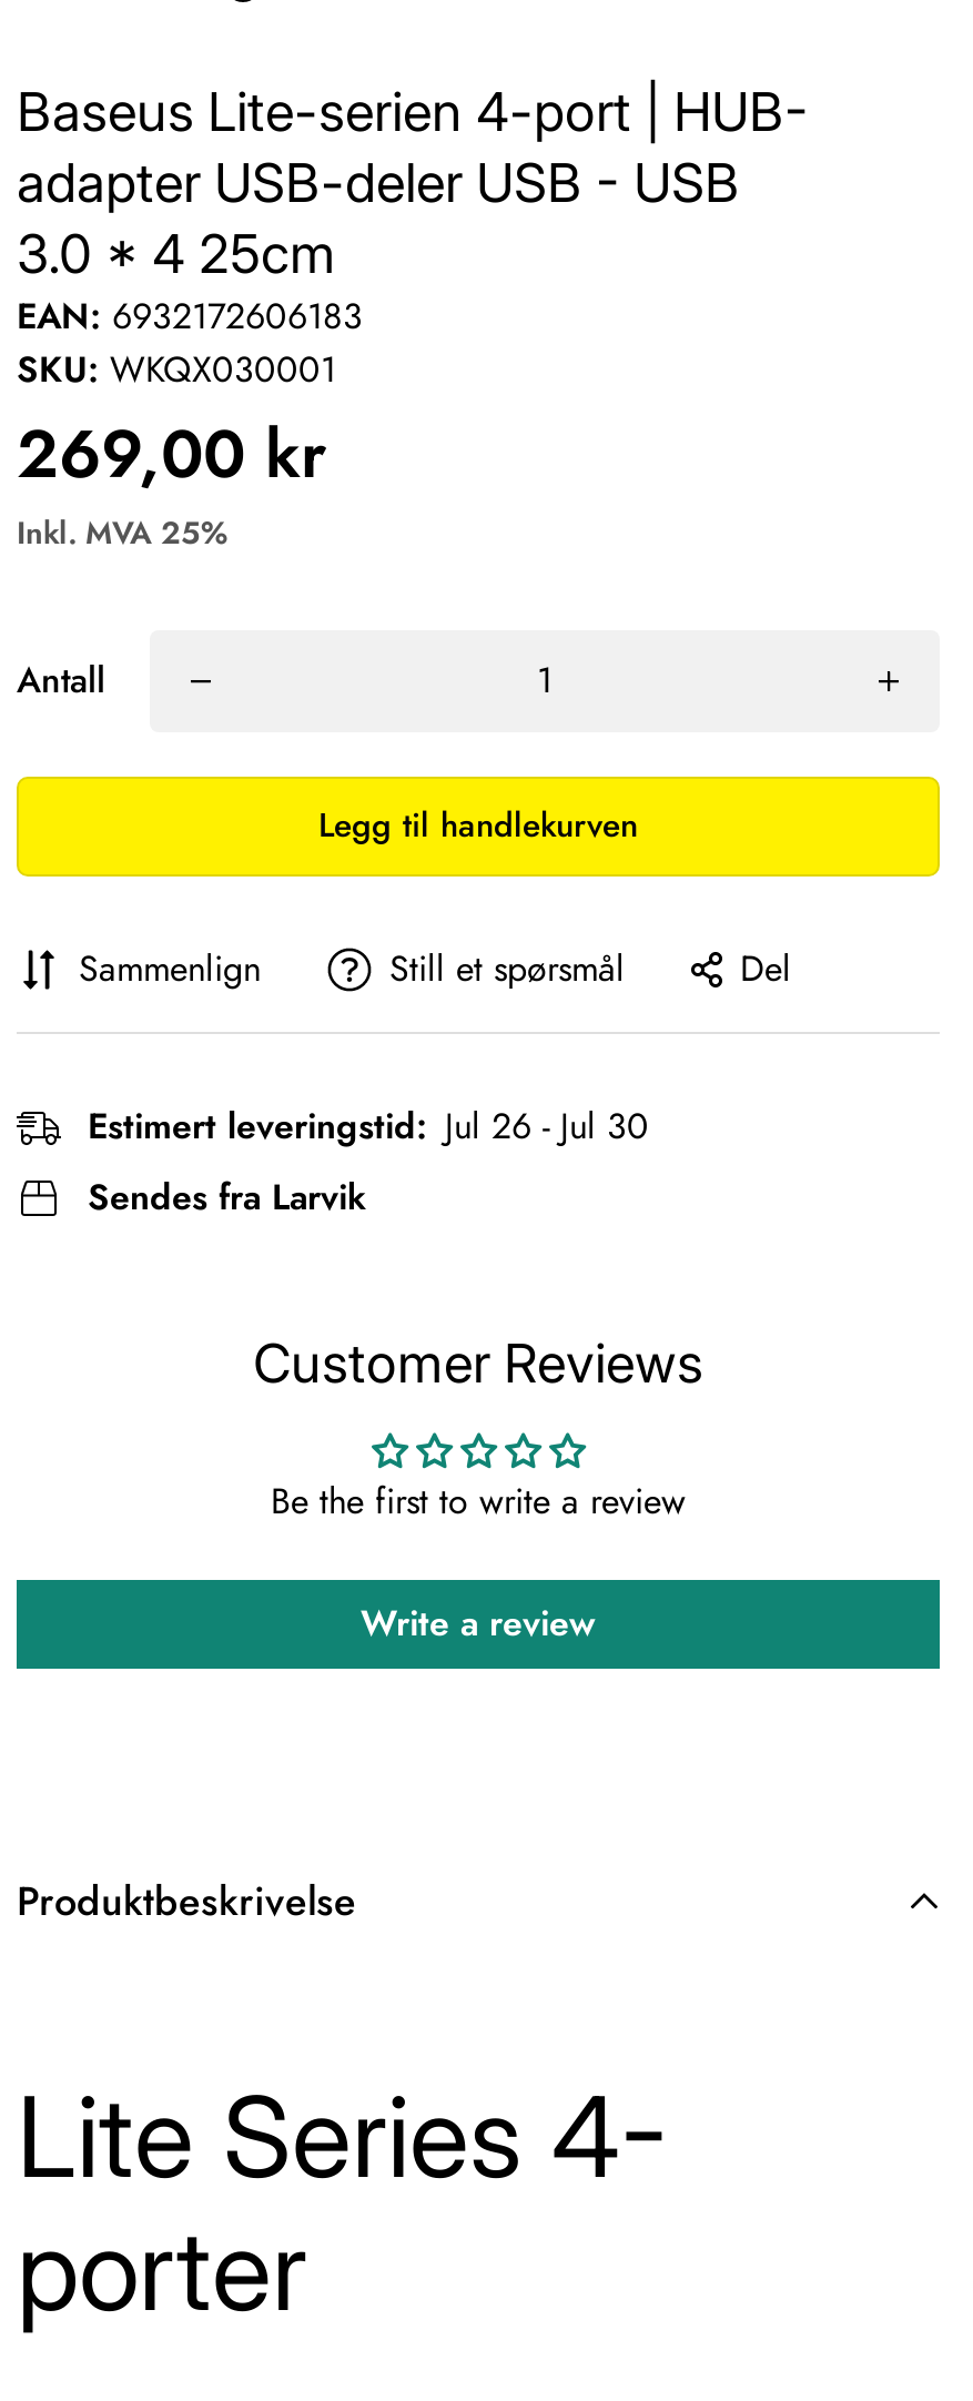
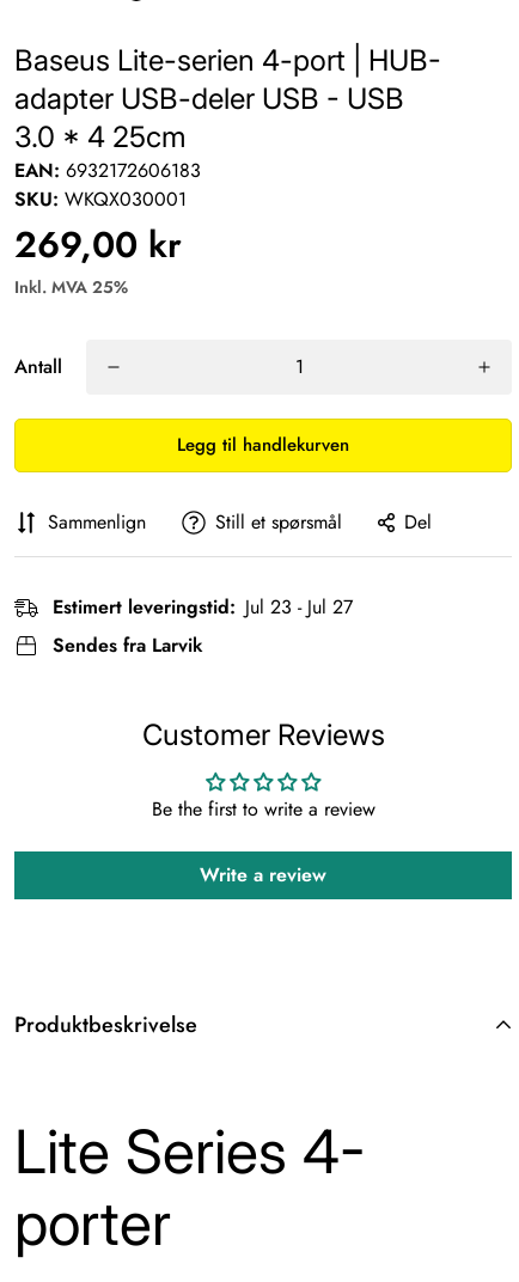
- Estimert leveringstid: Jul 26 - Jul 30
+ Estimert leveringstid: Jul 23 - Jul 27
